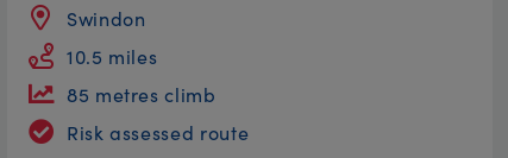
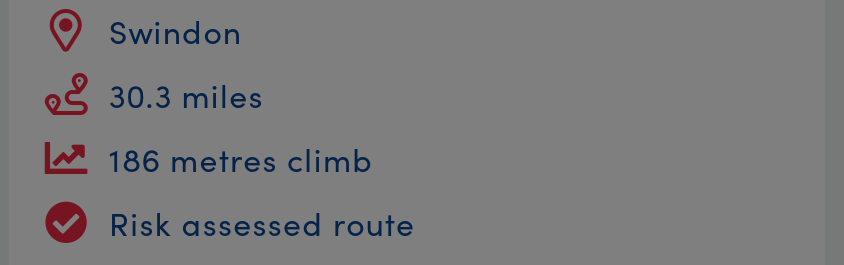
- 10.5 miles
+ 30.3 miles

- 85 metres climb
+ 186 metres climb
